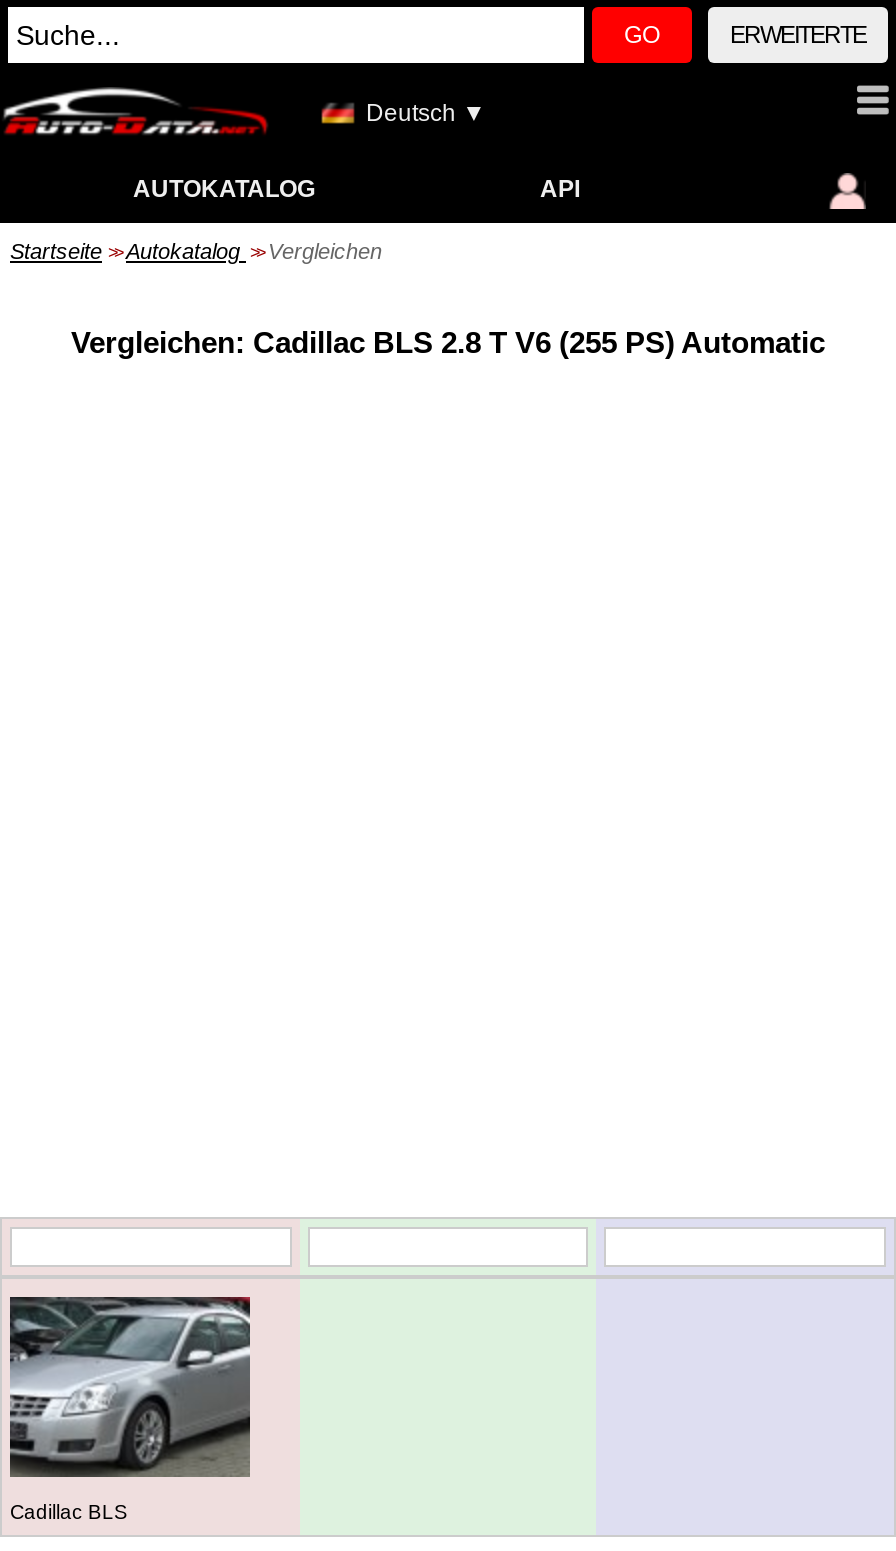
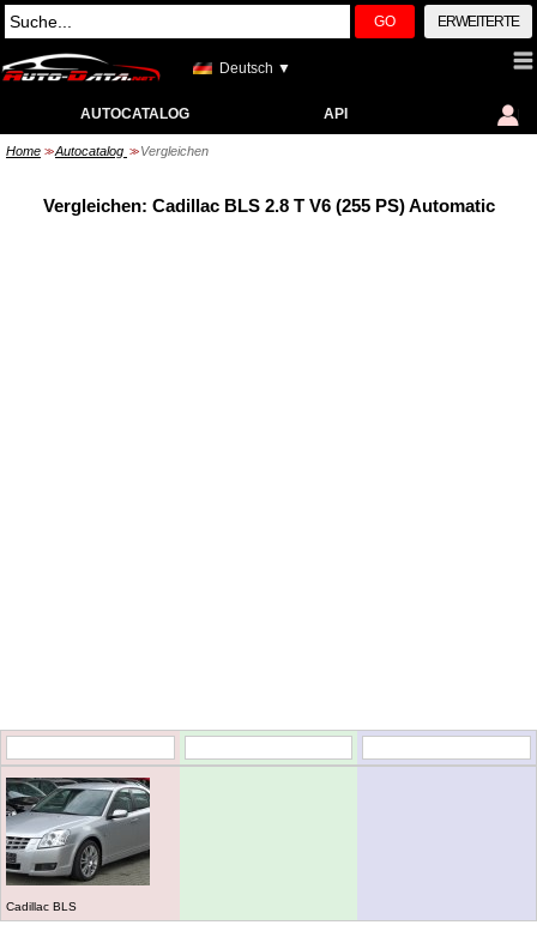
- AUTOKATALOG
+ AUTOCATALOG

- Startseite >> Autokatalog >> Vergleichen
+ Home >> Autocatalog >> Vergleichen
